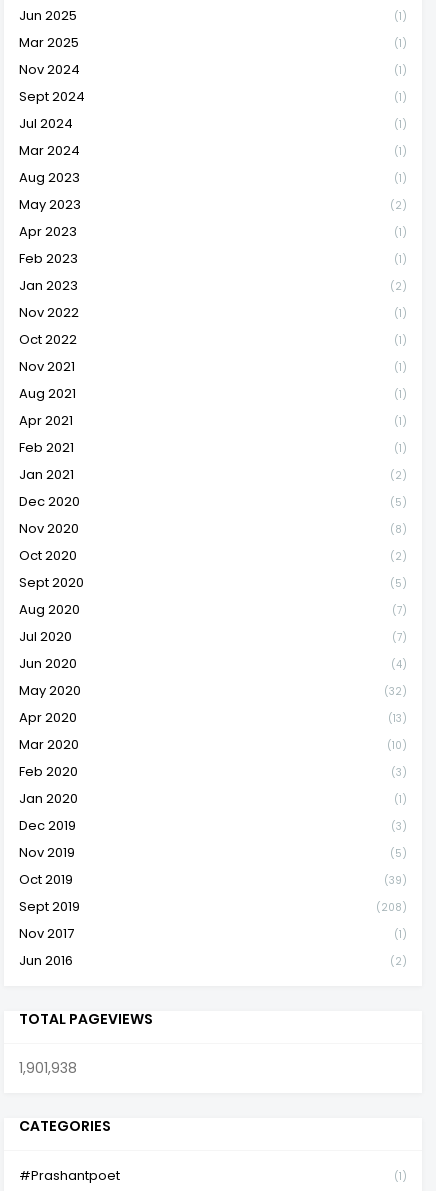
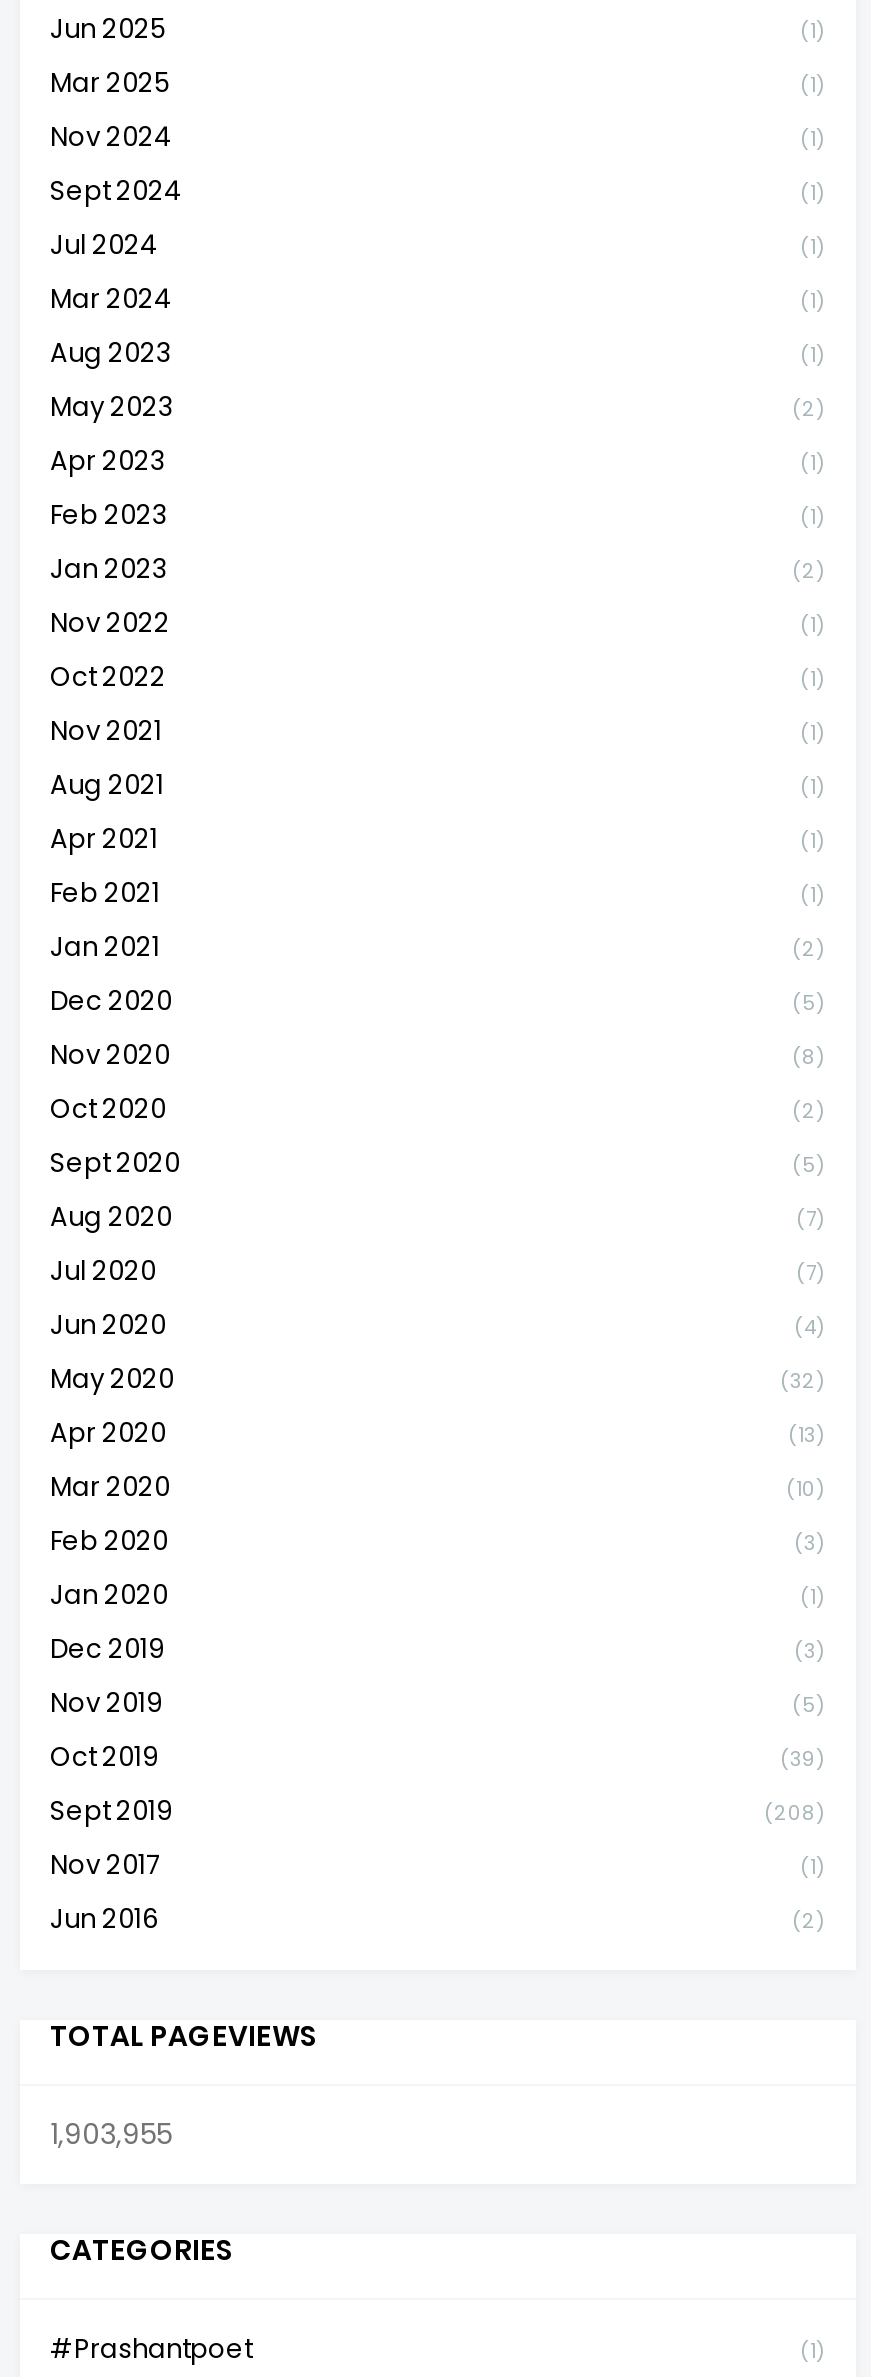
- 1,901,938
+ 1,903,955
